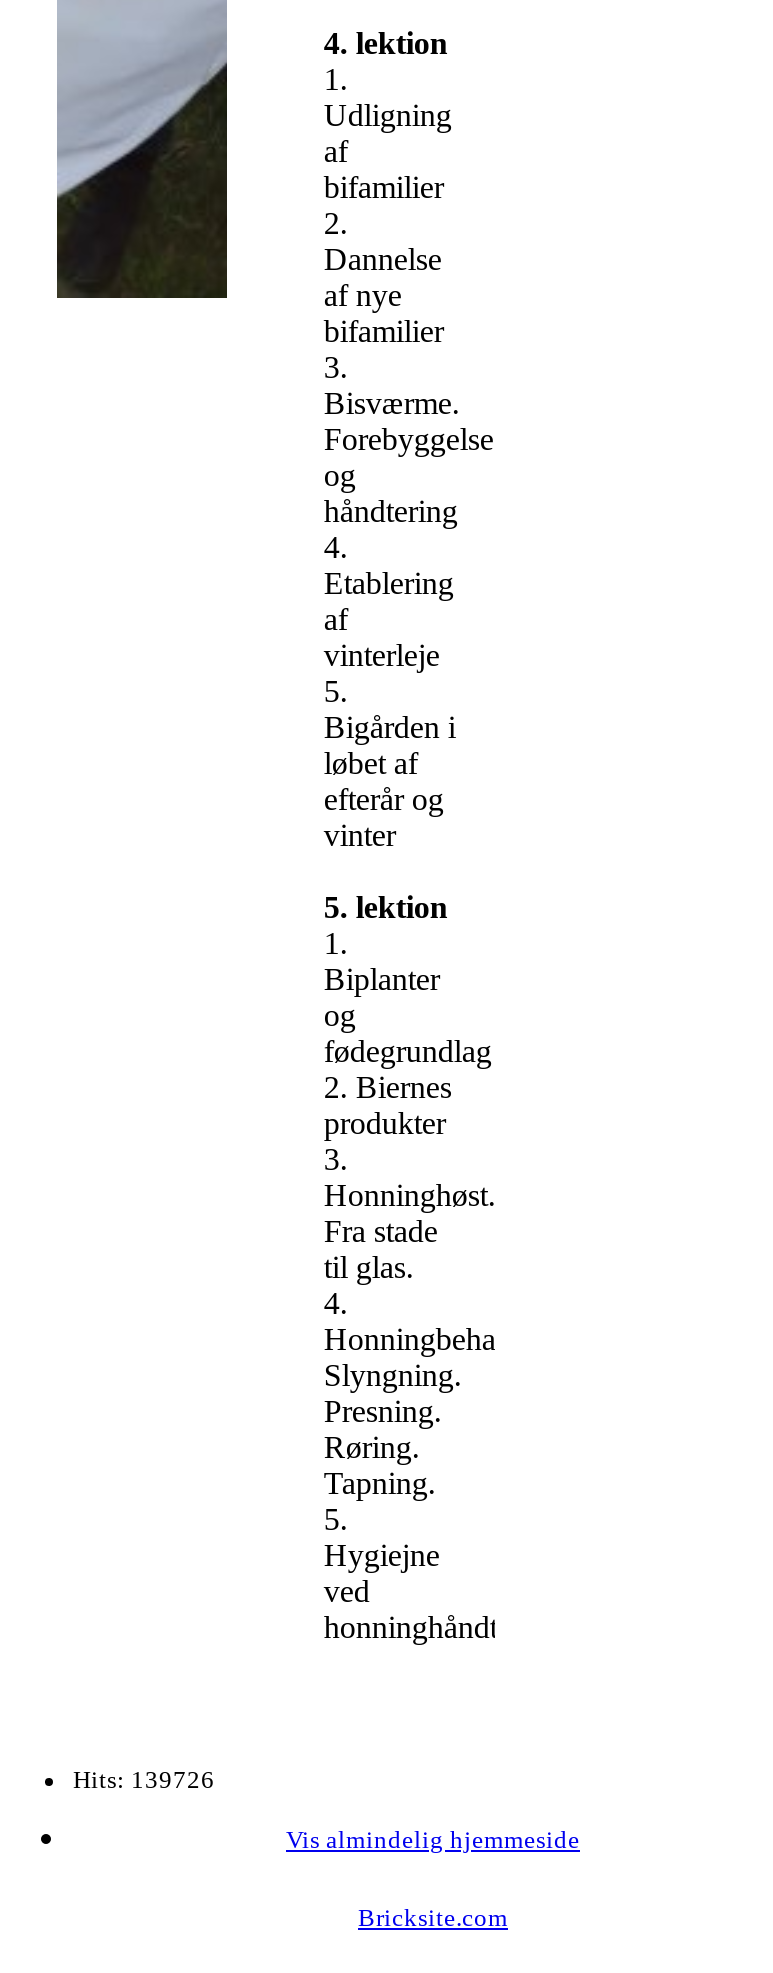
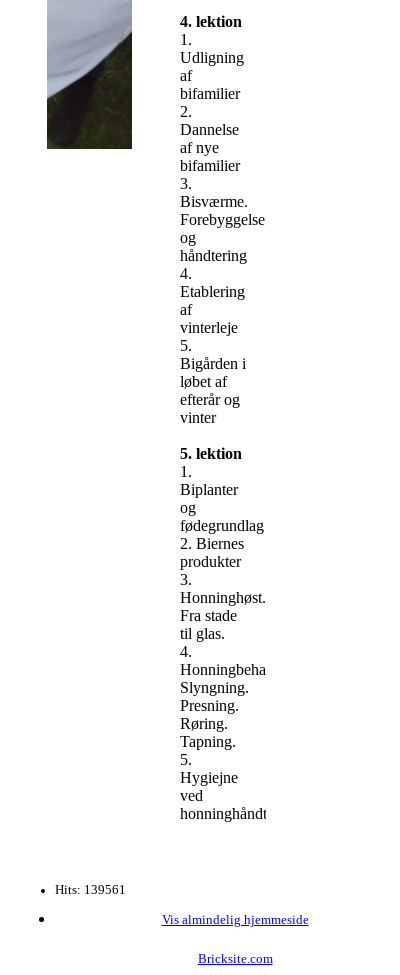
- Hits: 139726
+ Hits: 139561
